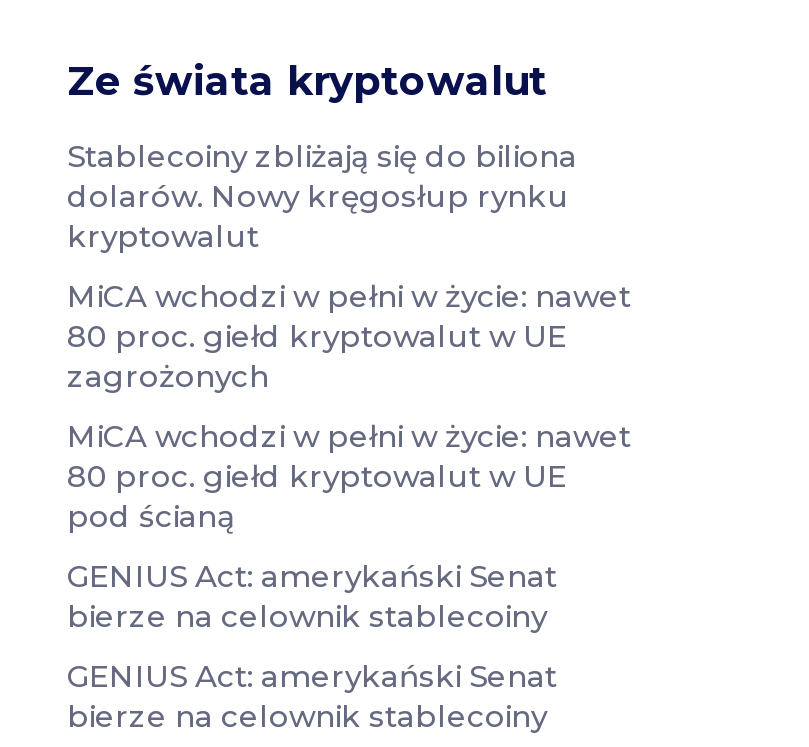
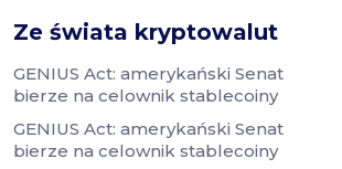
- Stablecoiny zbliżają się do biliona
- dolarów. Nowy kręgosłup rynku
- kryptowalut
- MiCA wchodzi w pełni w życie: nawet
- 80 proc. giełd kryptowalut w UE
- zagrożonych
- MiCA wchodzi w pełni w życie: nawet
- 80 proc. giełd kryptowalut w UE
- pod ścianą
